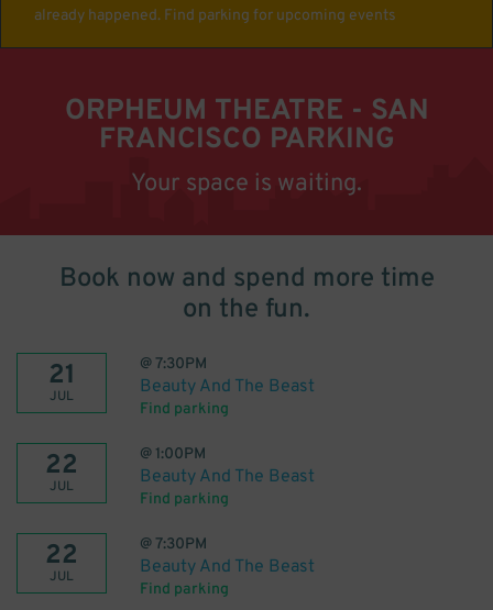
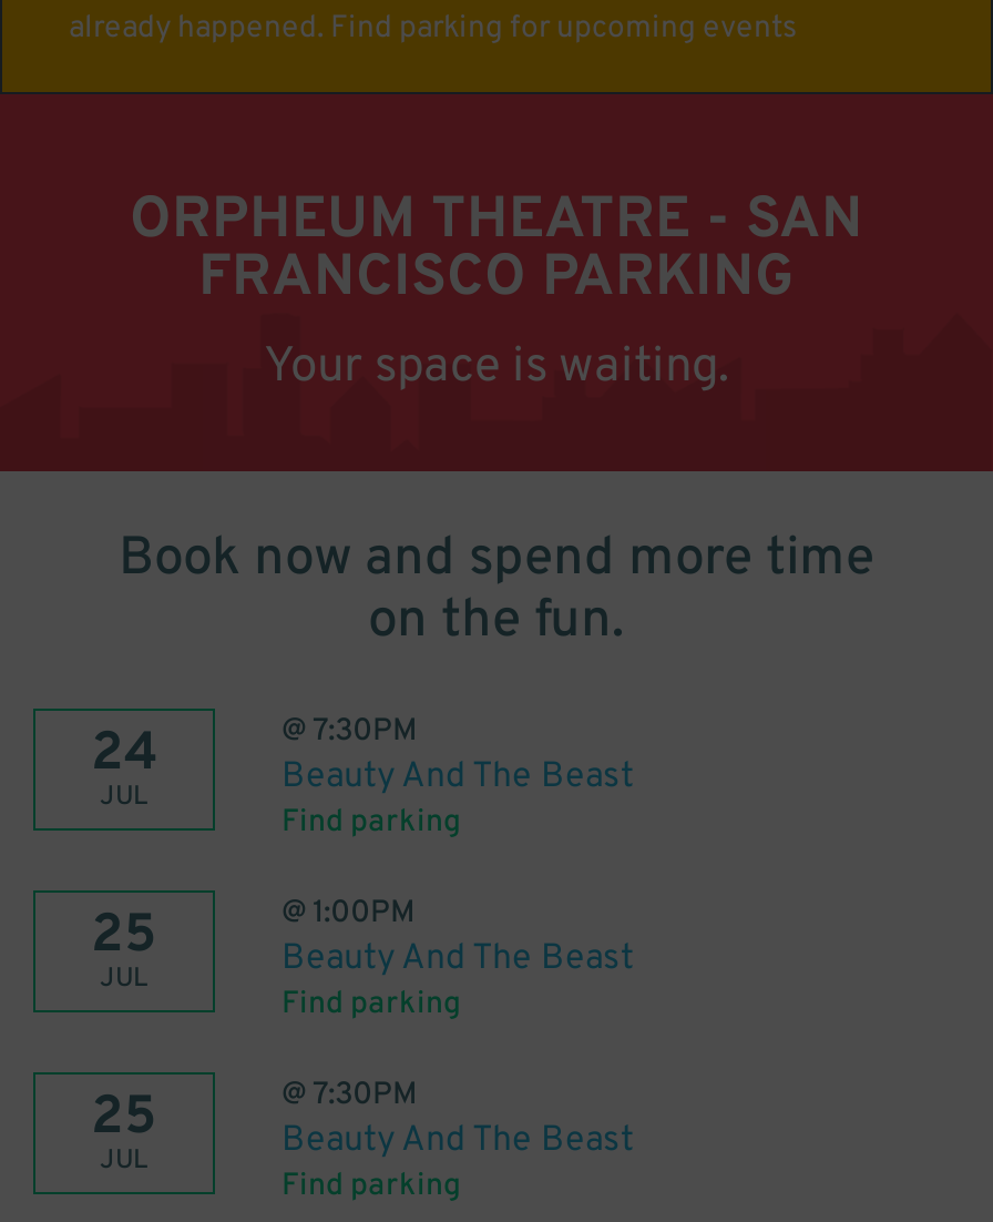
- 21
+ 24

- 22
+ 25

- 22
+ 25
